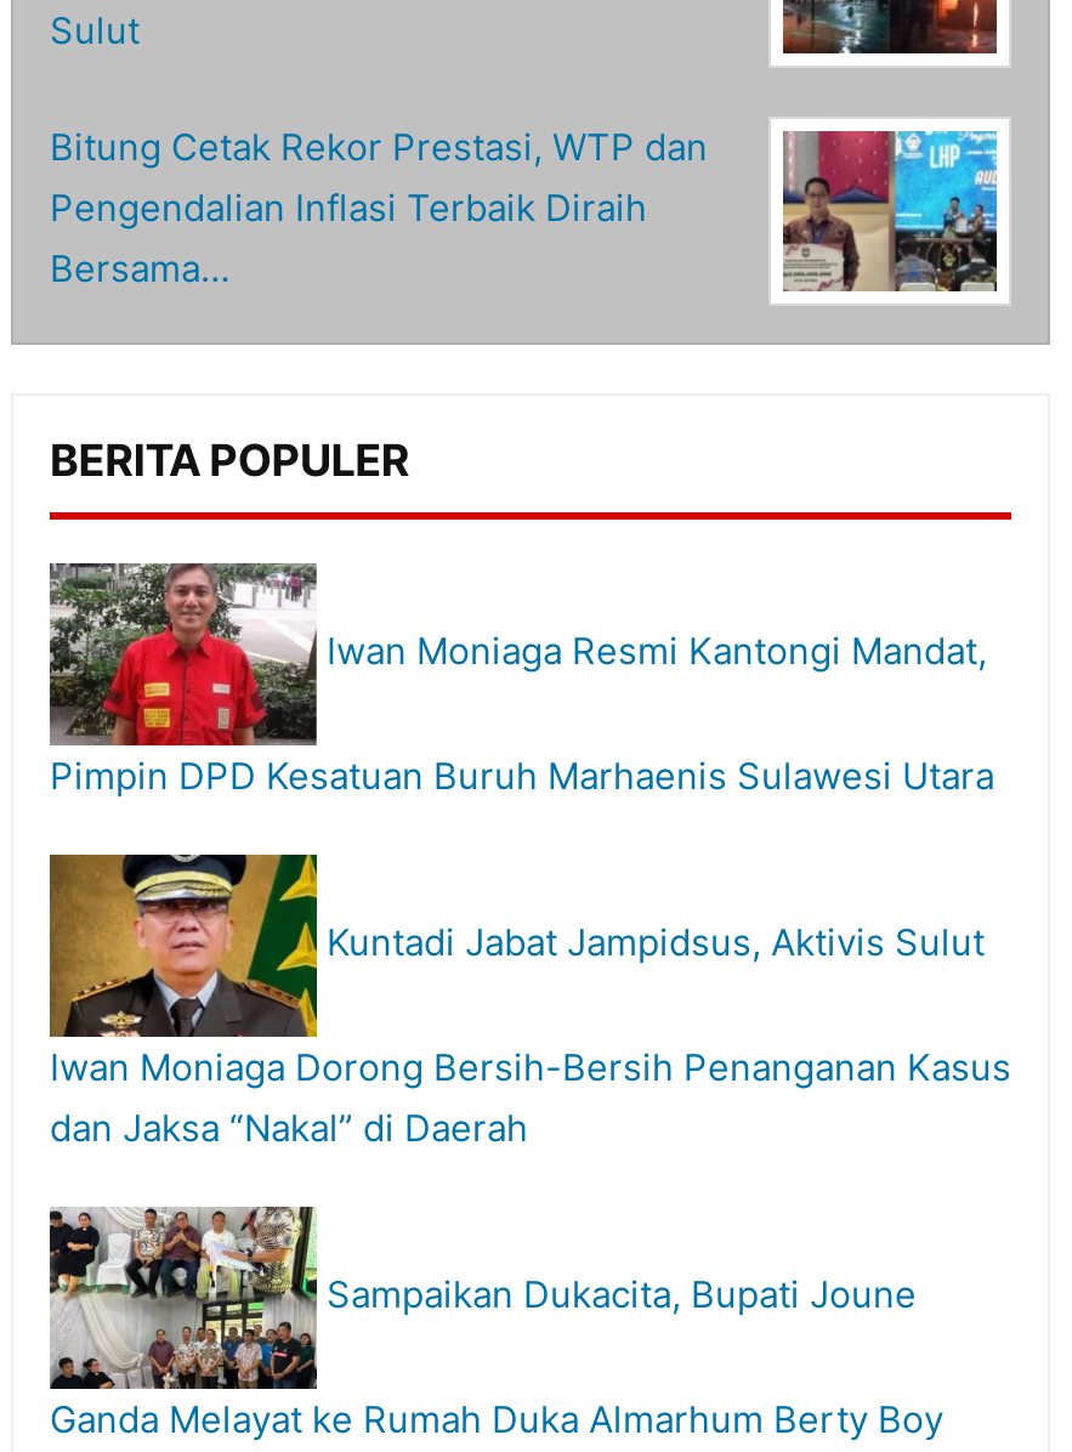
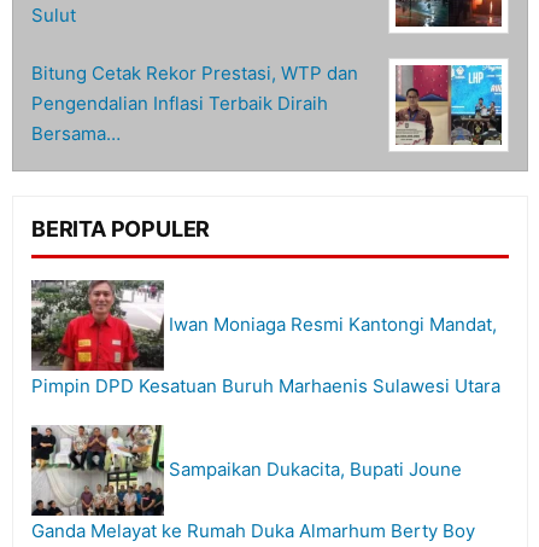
- [image]
- Kuntadi Jabat Jampidsus, Aktivis Sulut
- Iwan Moniaga Dorong Bersih-Bersih Penanganan Kasus
- dan Jaksa “Nakal” di Daerah
